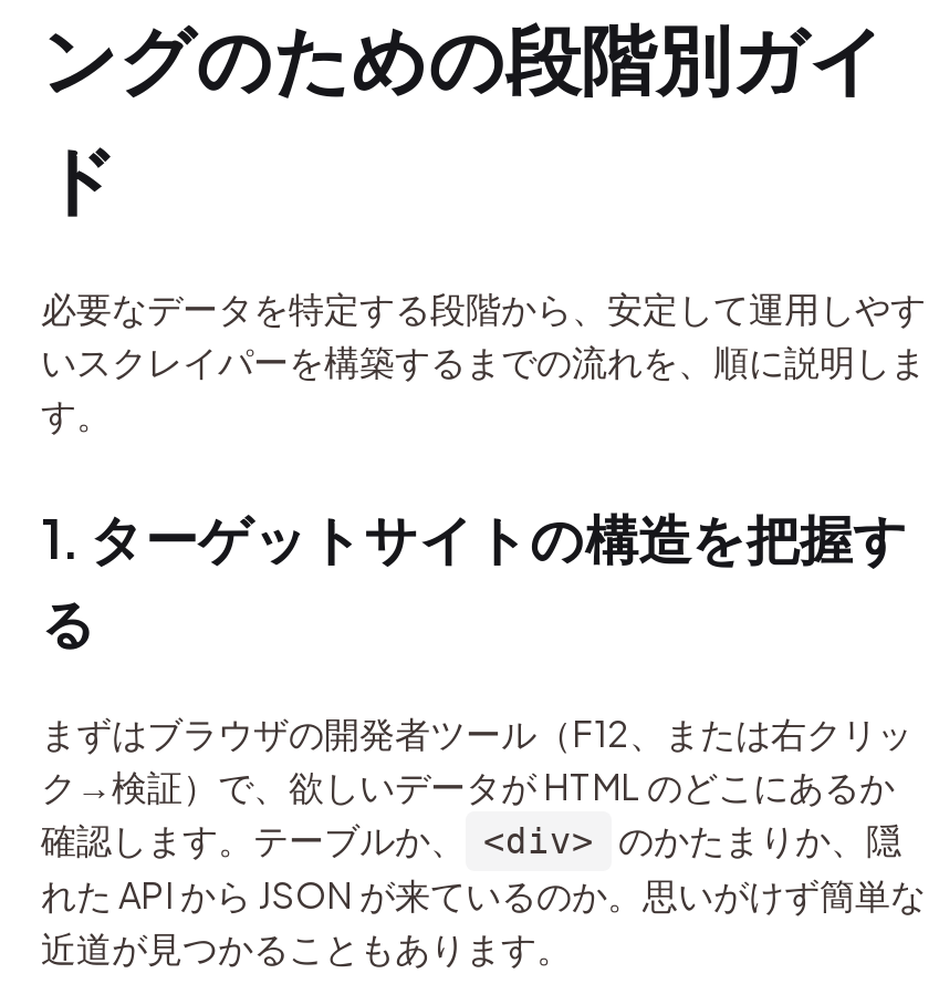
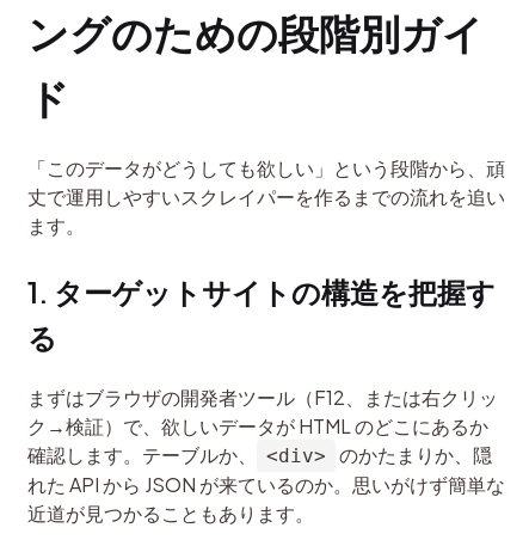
- 必要なデータを特定する段階から、安定して運用しやす
- いスクレイパーを構築するまでの流れを、順に説明しま
- す。
+ 「このデータがどうしても欲しい」という段階から、頑
+ 丈で運用しやすいスクレイパーを作るまでの流れを追い
+ ます。
